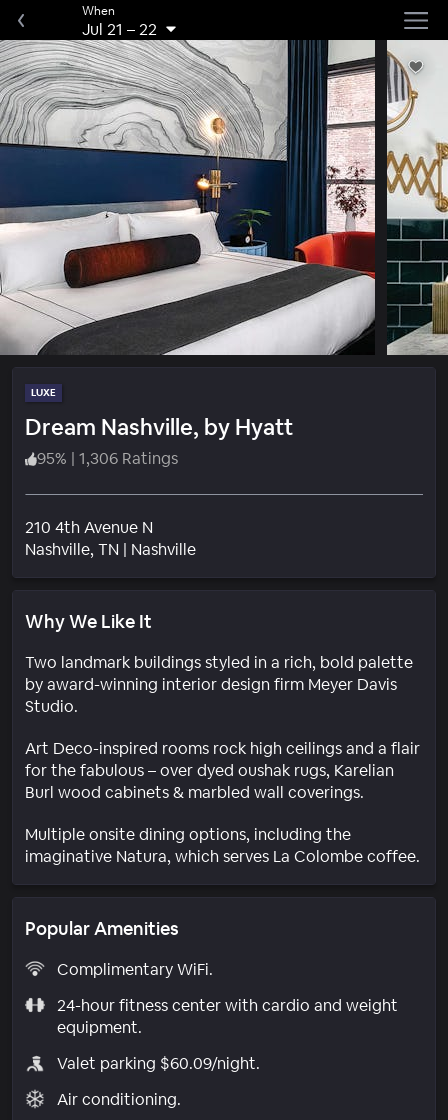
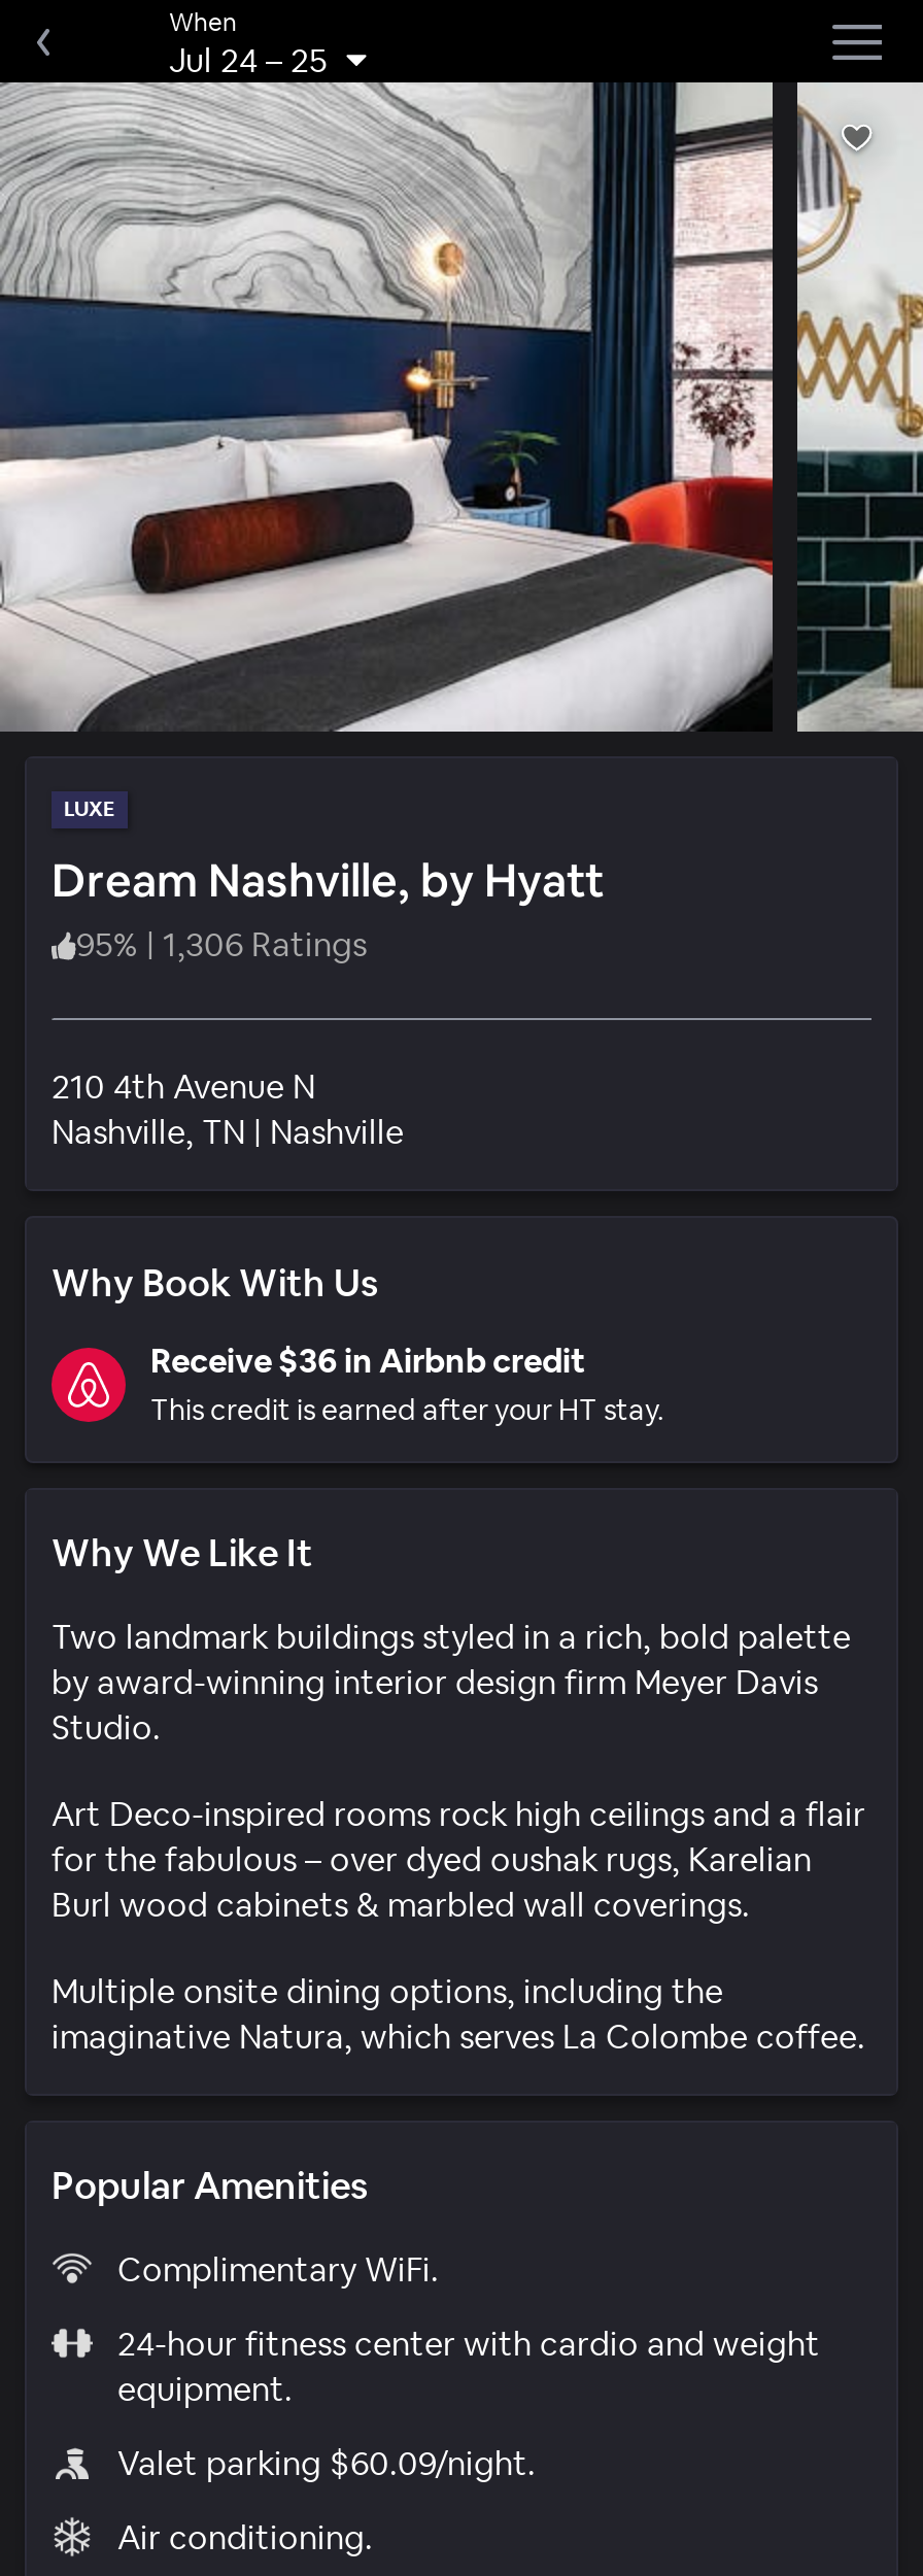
- Jul 21 – 22
+ Jul 24 – 25

+ [image]
+ Why Book With Us
+ Receive $36 in Airbnb credit
+ This credit is earned after your HT stay.
